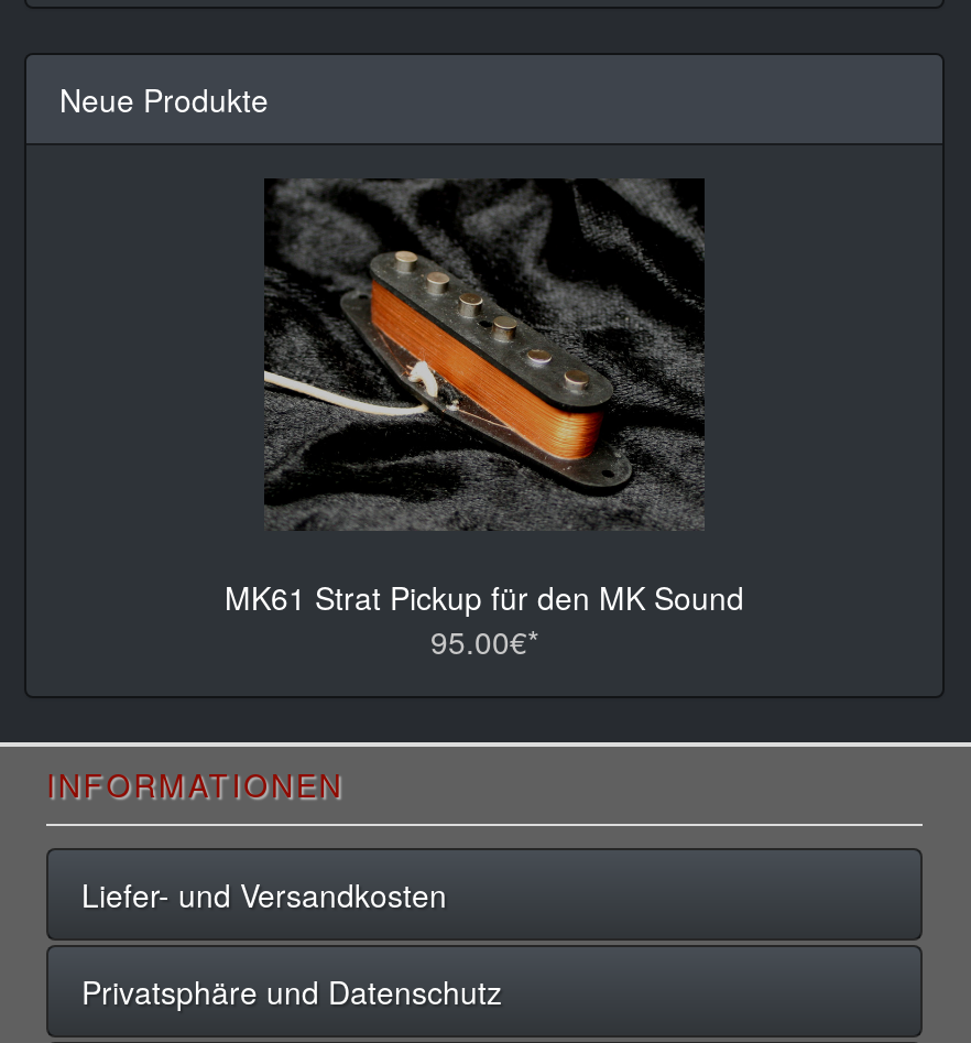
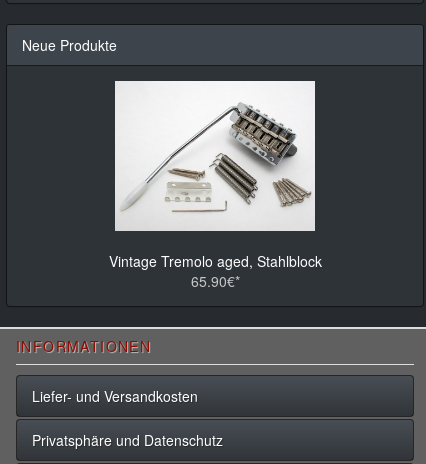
- [image]
- MK61 Strat Pickup für den MK Sound
- 95.00€*
+ [image]
+ Vintage Tremolo aged, Stahlblock
+ 65.90€*
